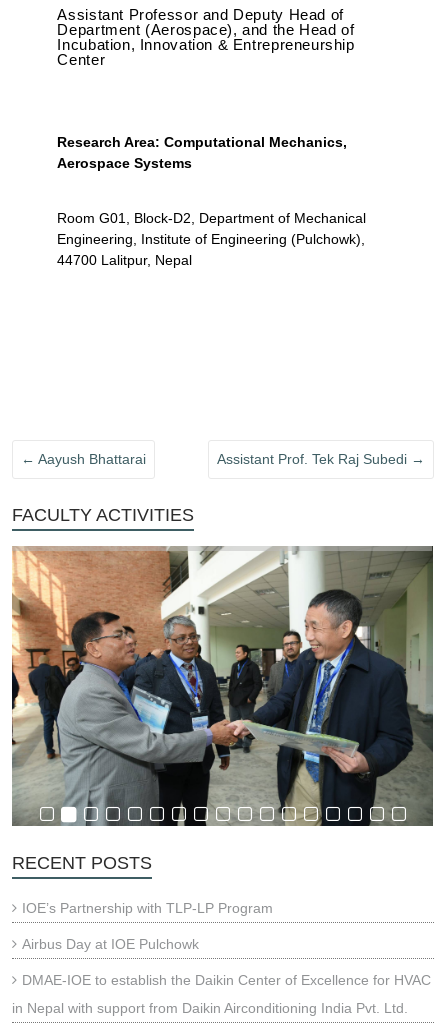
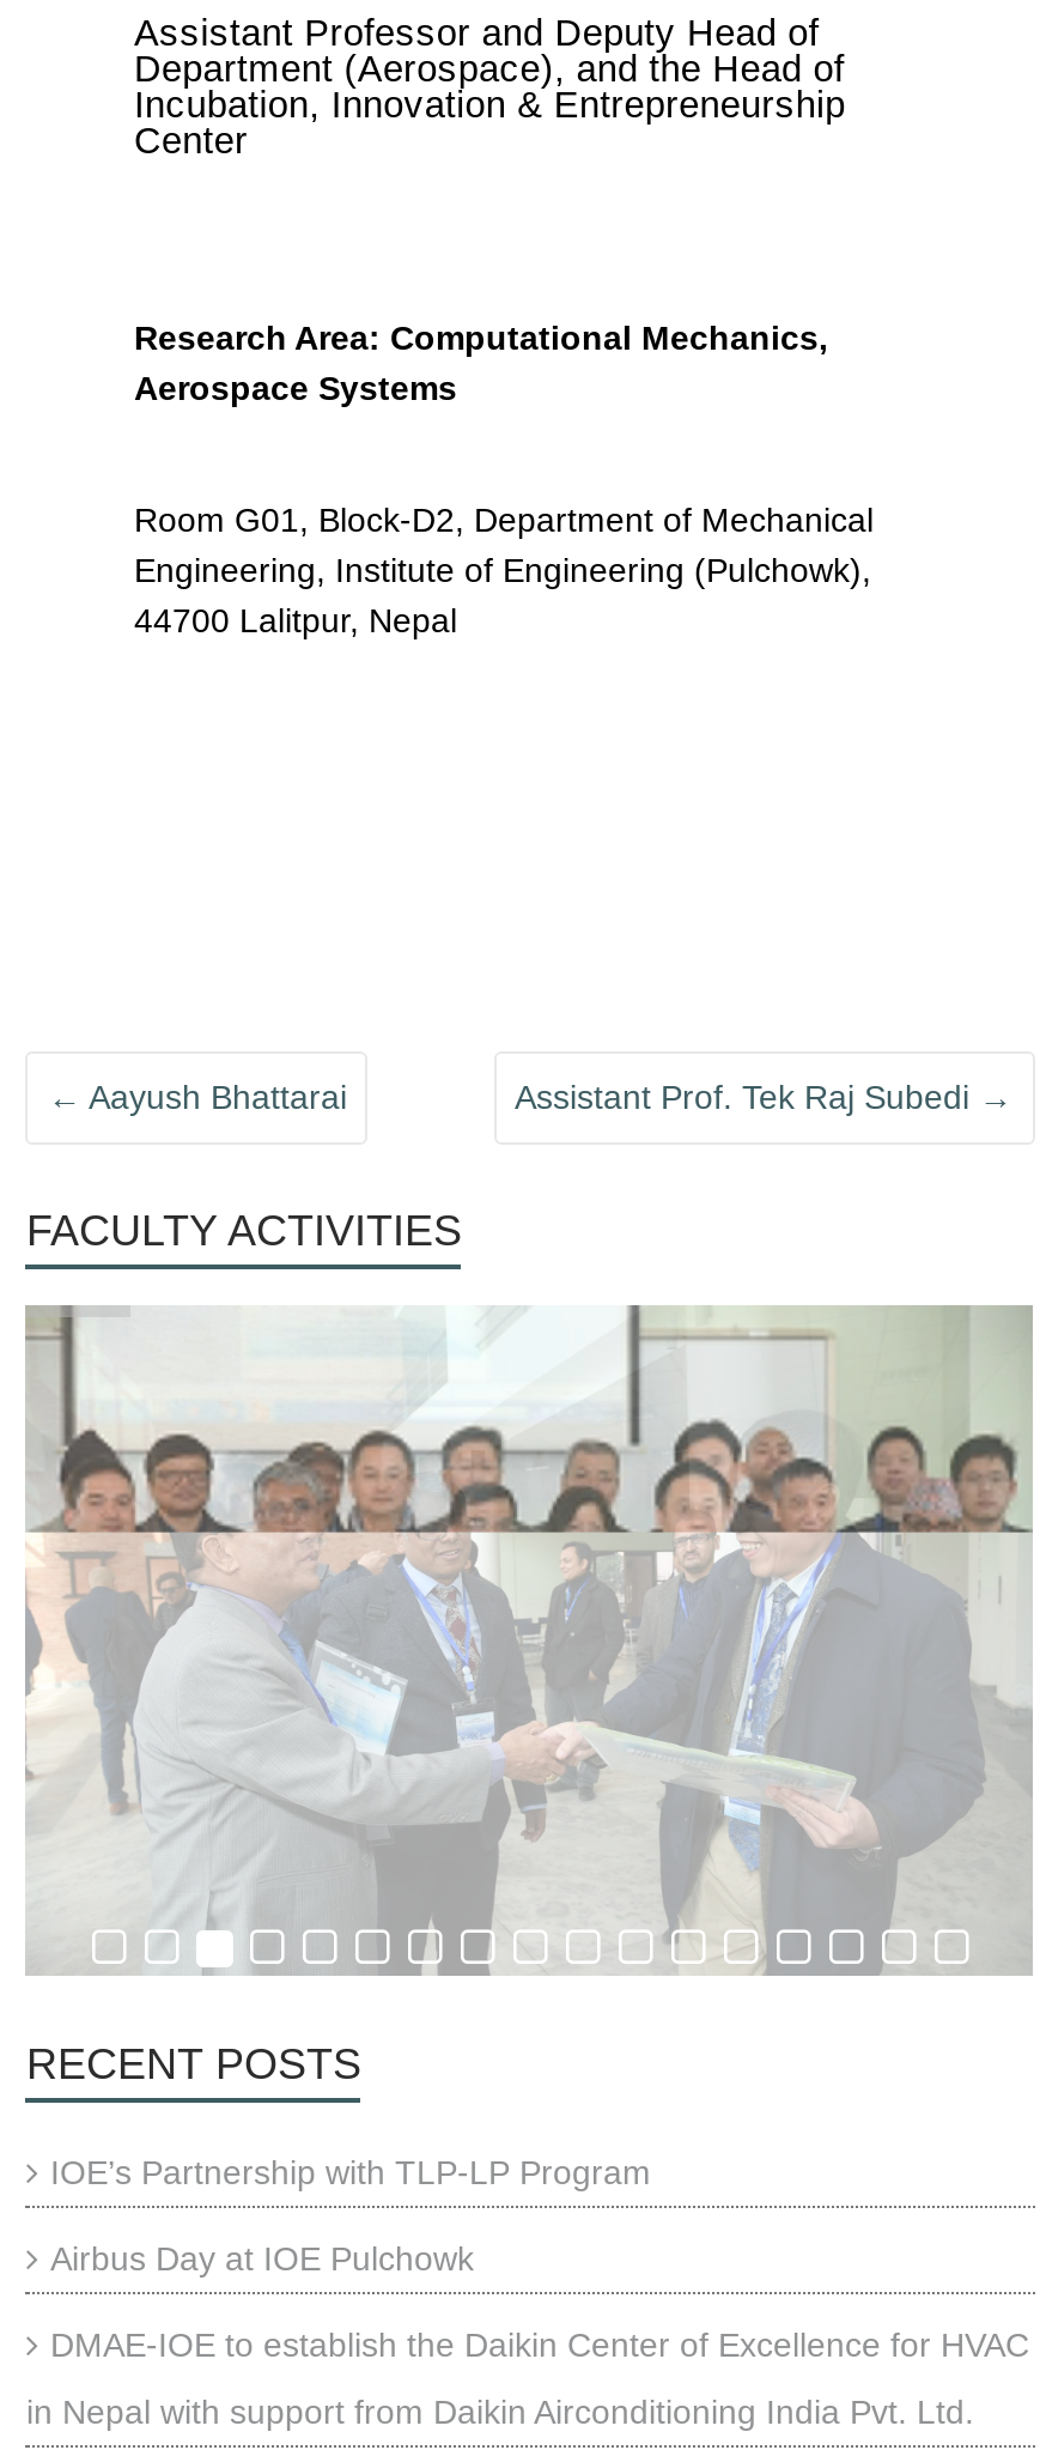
- [image]
+ [image]
